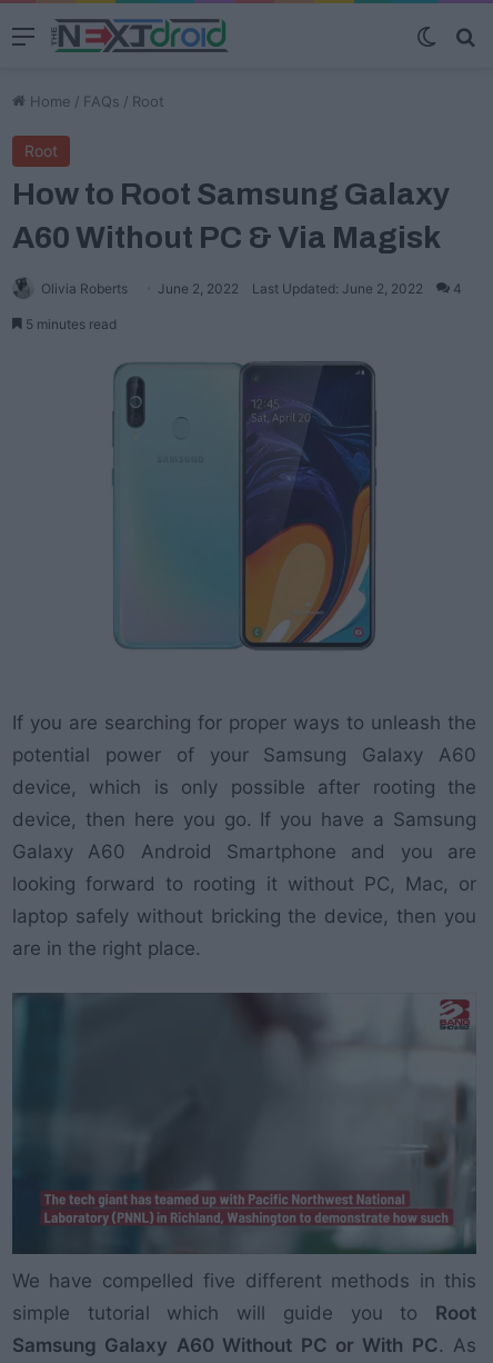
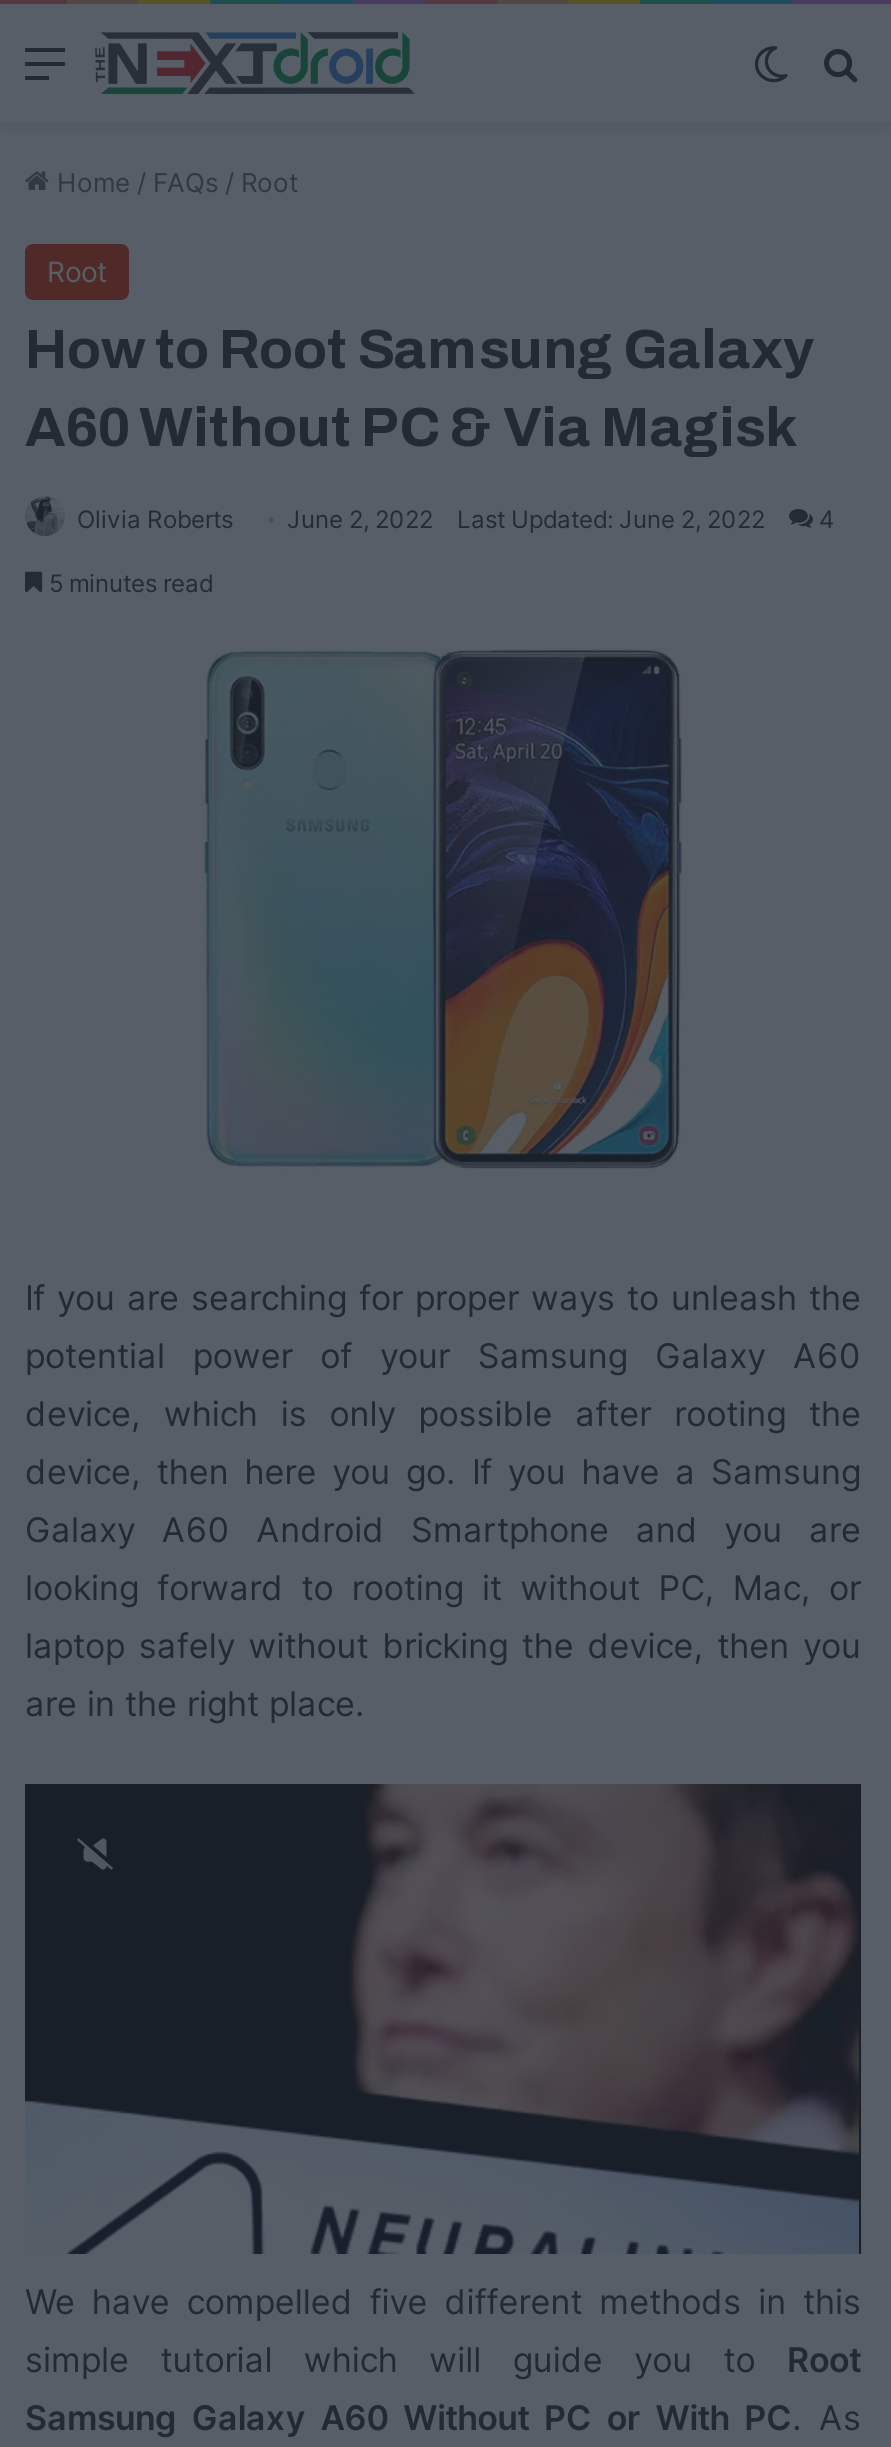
- [image]
+ [image]
